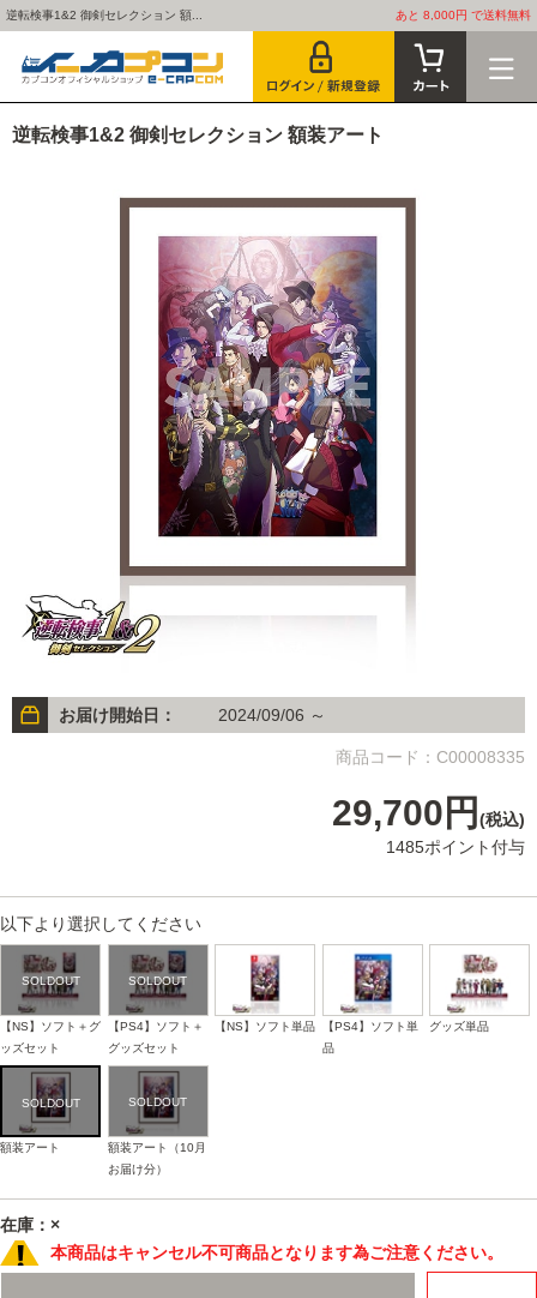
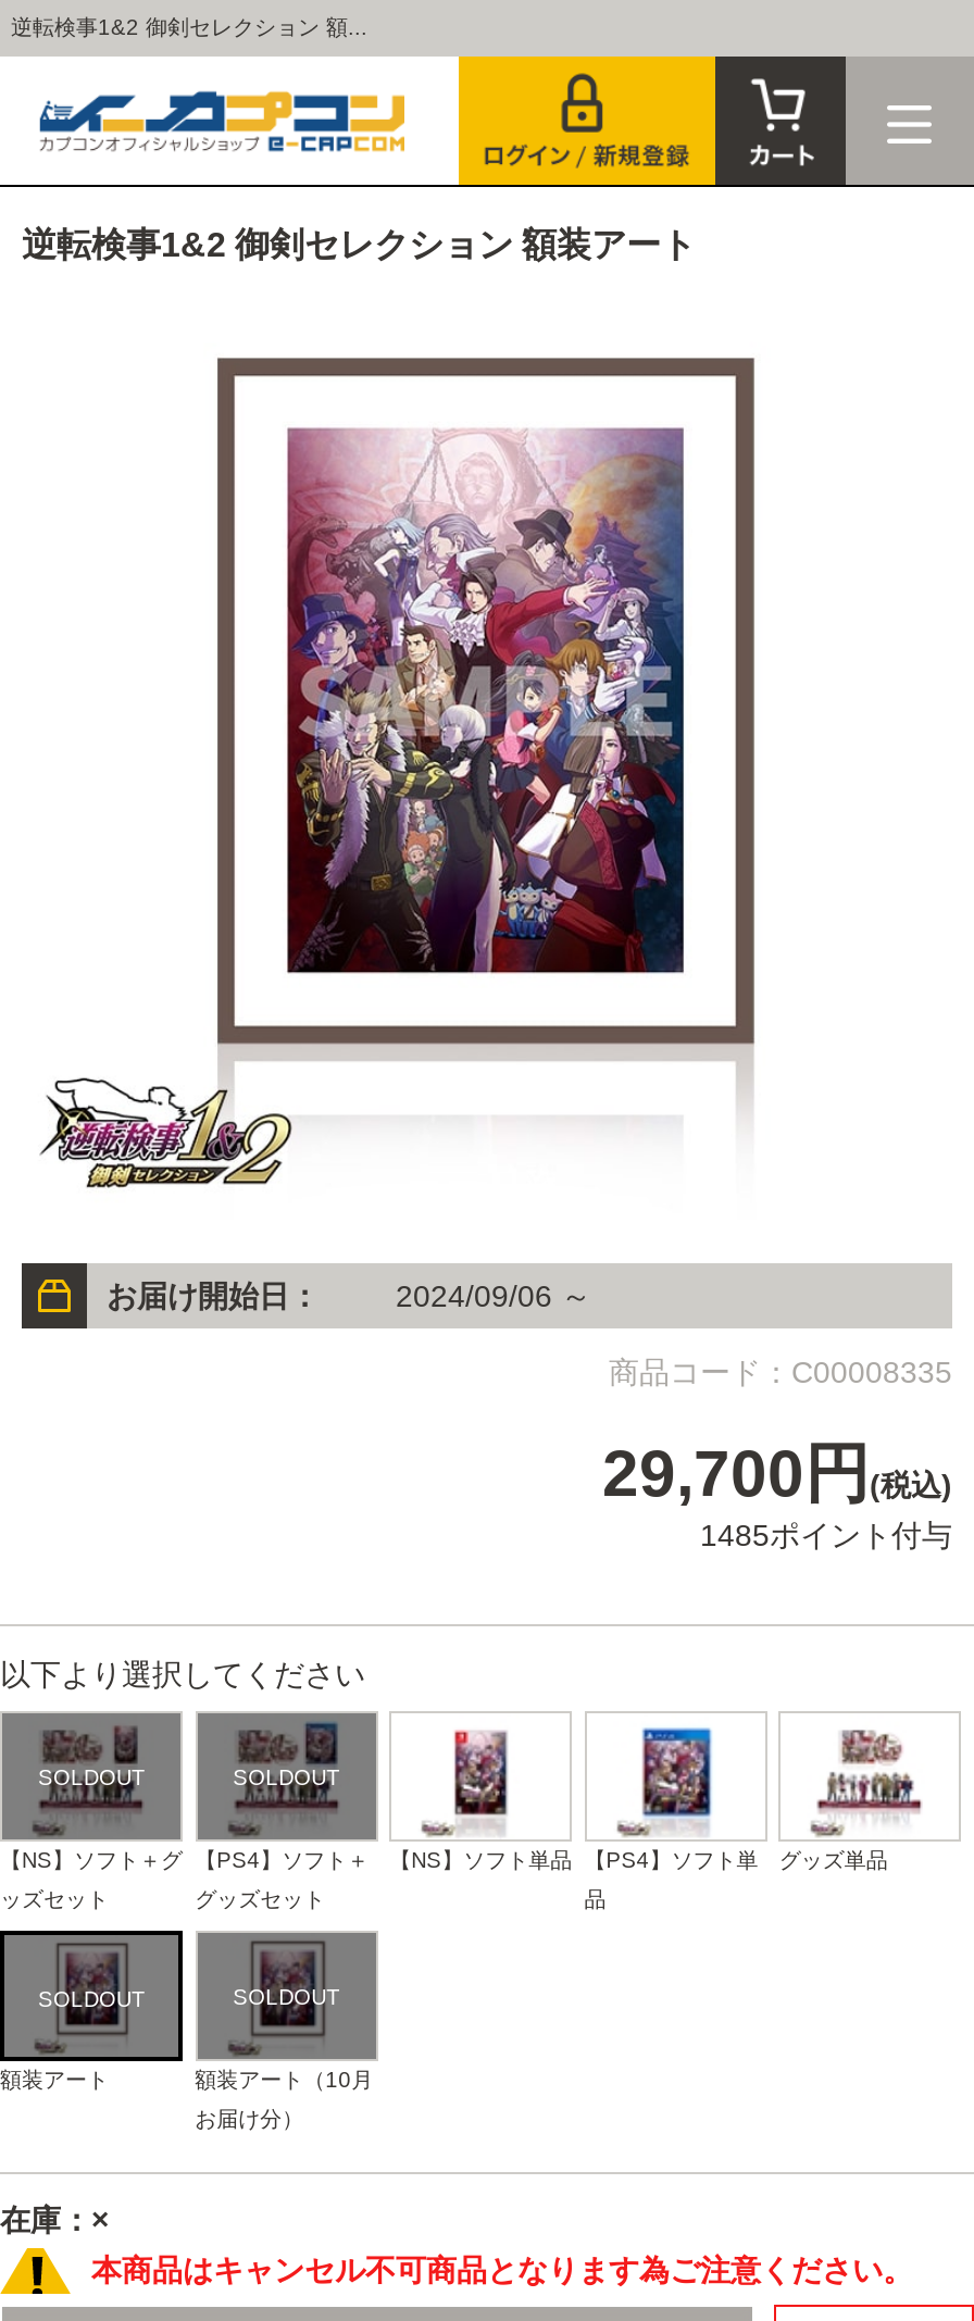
- あと 8,000円 で送料無料
